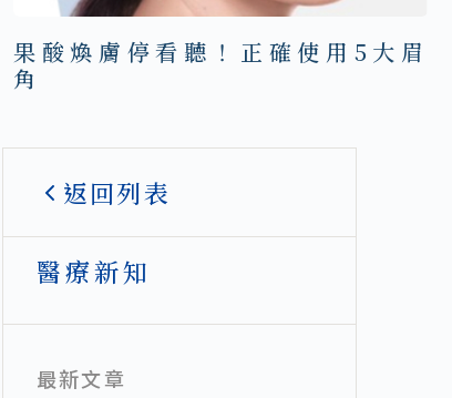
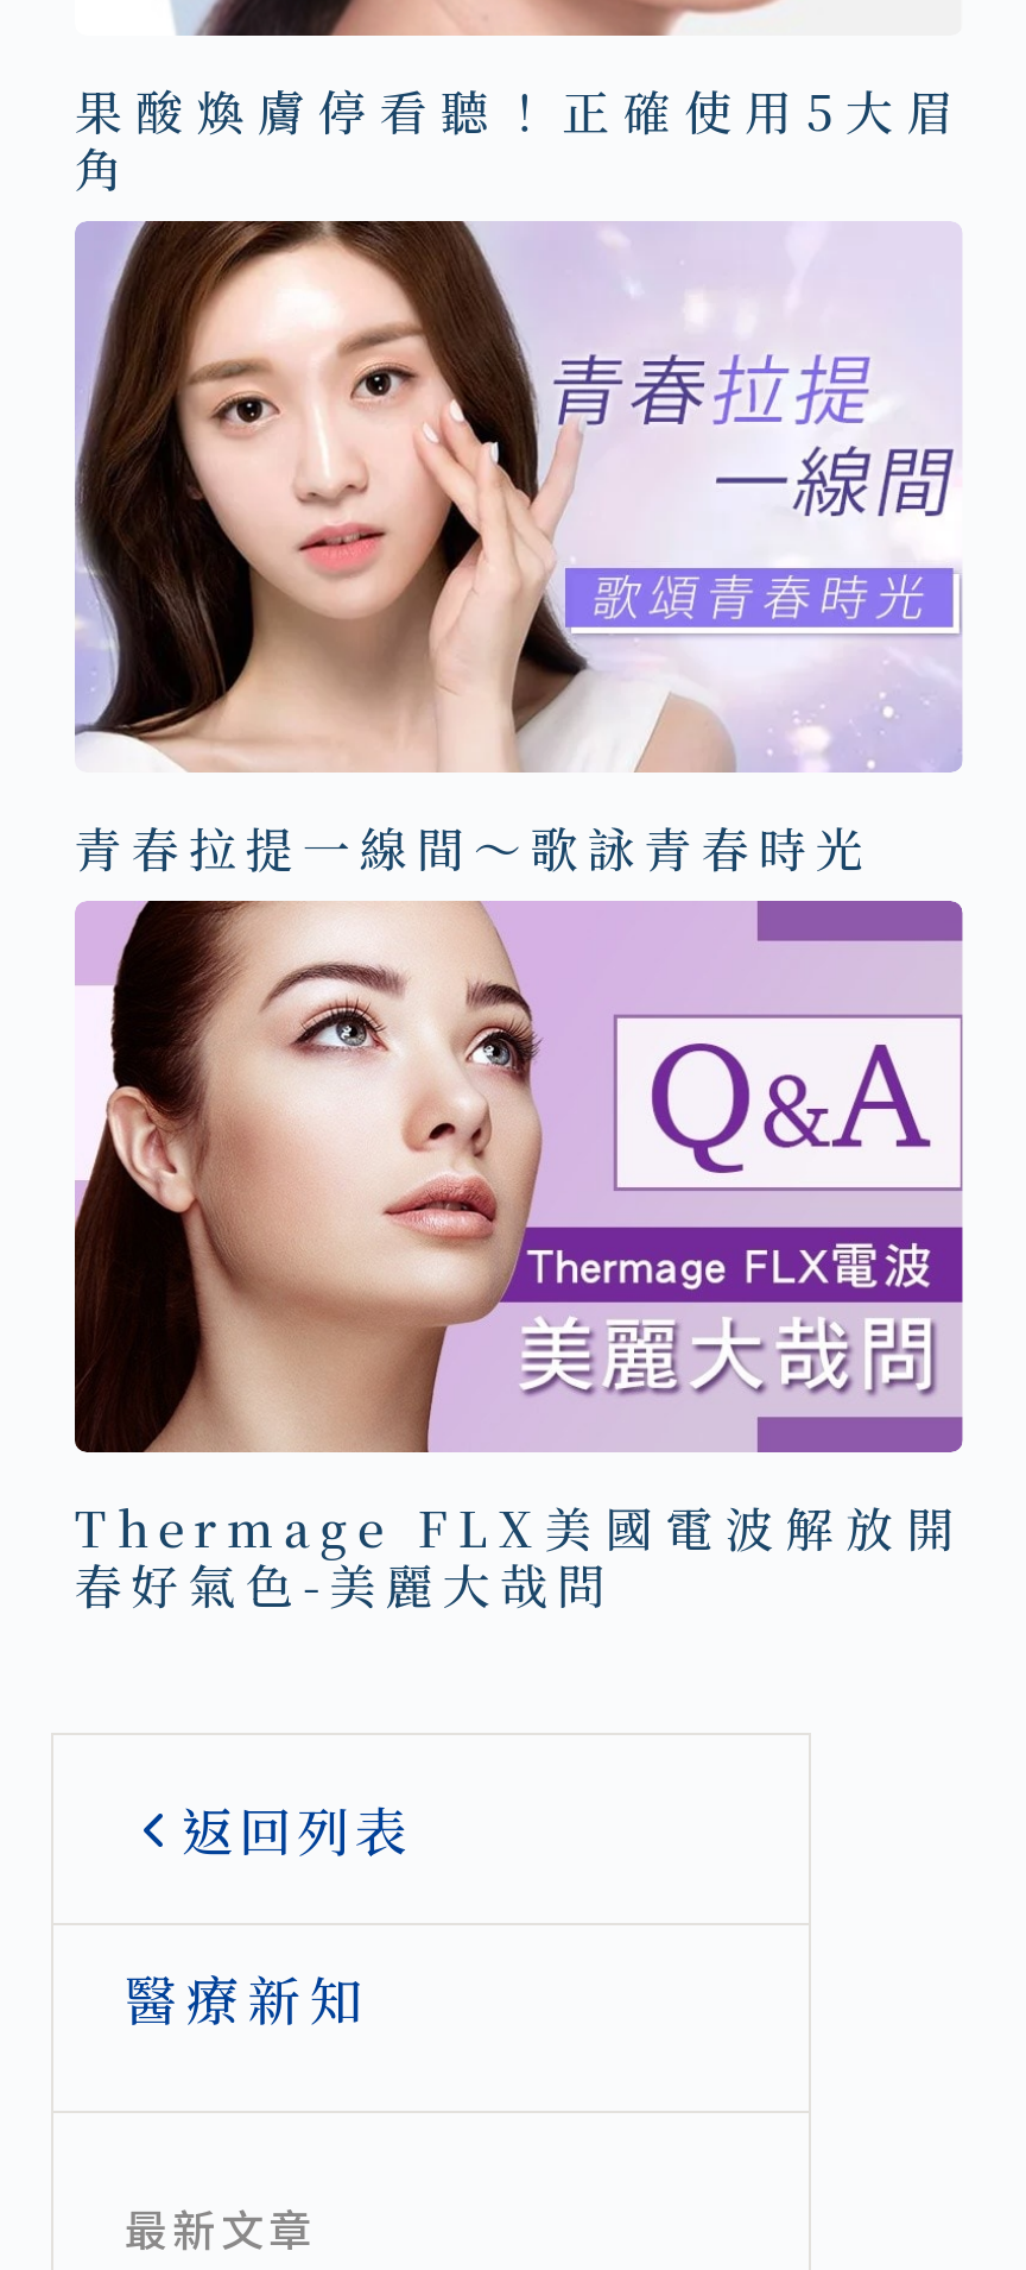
+ [image]
+ 青春拉提一線間～歌詠青春時光

+ [image]
+ Thermage FLX美國電波解放開
+ 春好氣色-美麗大哉問
